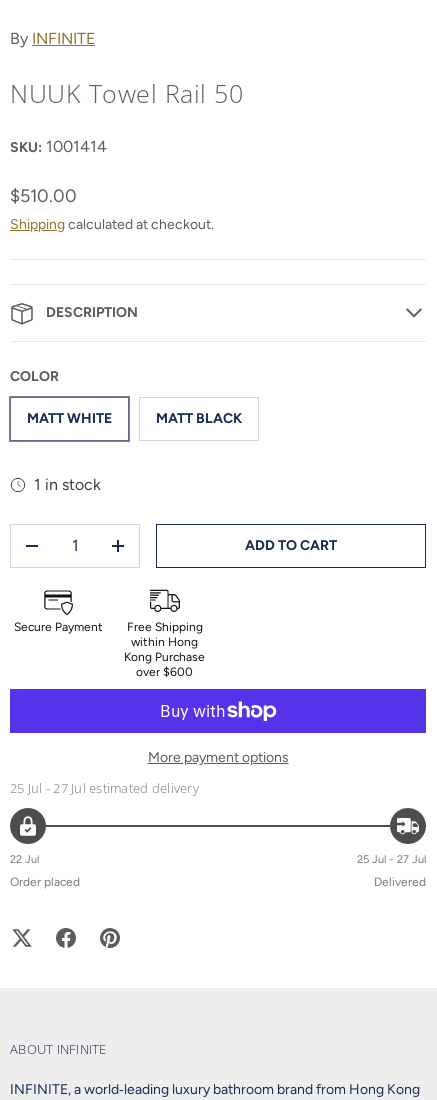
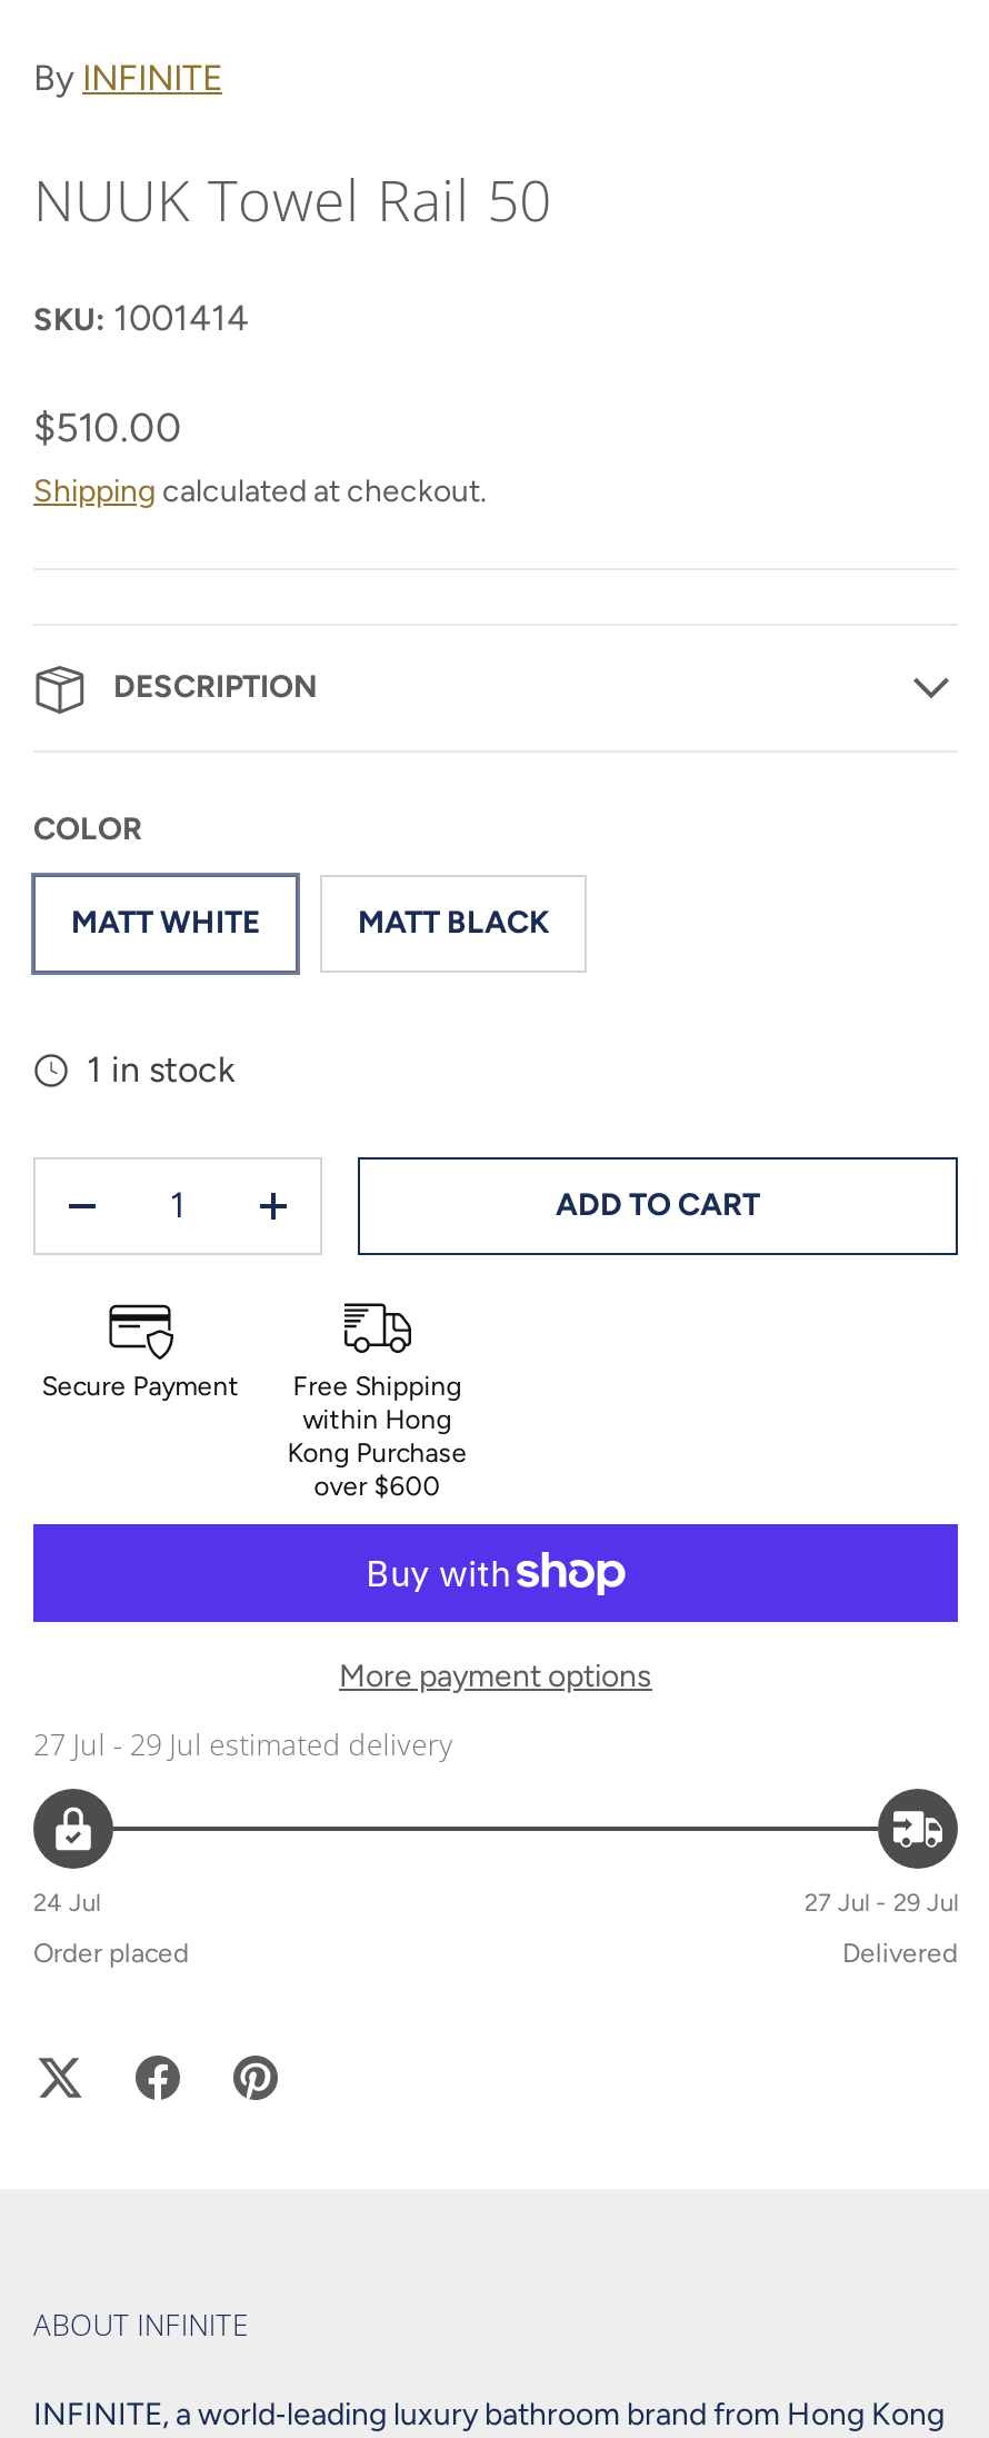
- 25 Jul - 27 Jul estimated delivery
+ 27 Jul - 29 Jul estimated delivery

- 22 Jul
+ 24 Jul

- 25 Jul - 27 Jul
+ 27 Jul - 29 Jul
